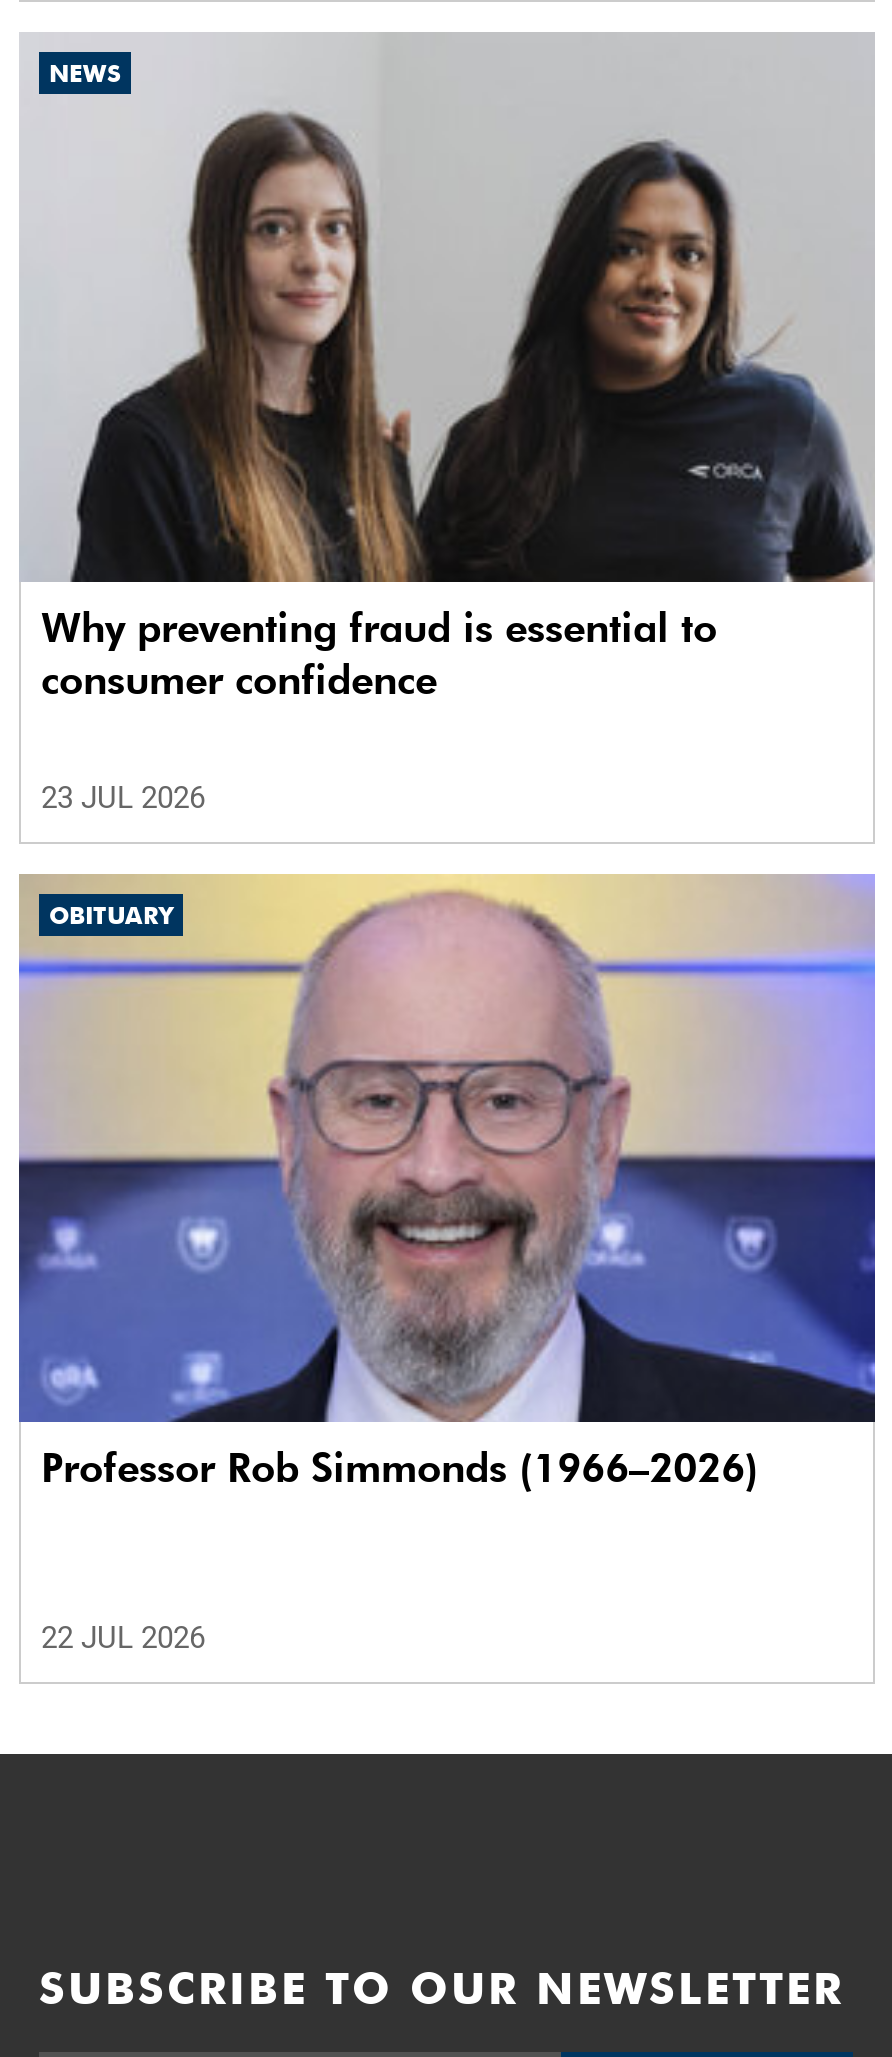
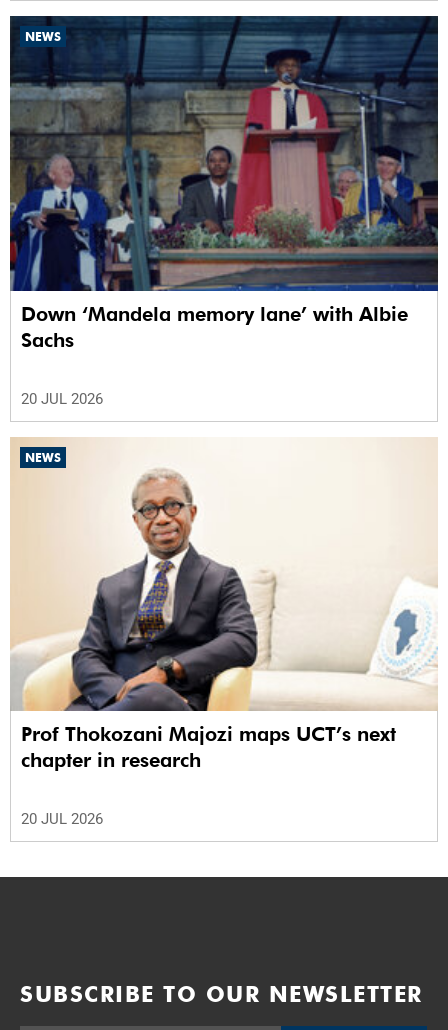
- [image]
- Why preventing fraud is essential to
- consumer confidence
+ [image]
+ Down ‘Mandela memory lane’ with Albie
+ Sachs

- 23 JUL 2026
+ 20 JUL 2026

- [image]
- OBITUARY
+ [image]
+ NEWS

- Professor Rob Simmonds (1966–2026)
+ Prof Thokozani Majozi maps UCT’s next
+ chapter in research

- 22 JUL 2026
+ 20 JUL 2026
